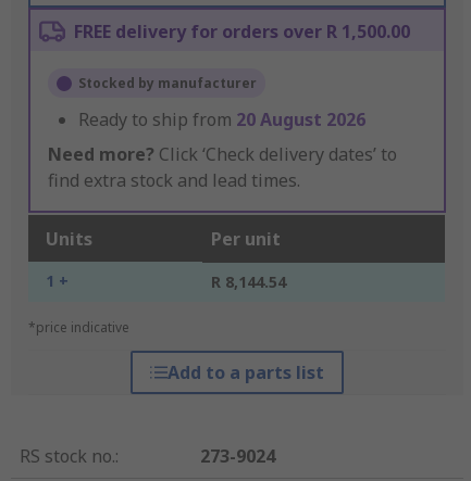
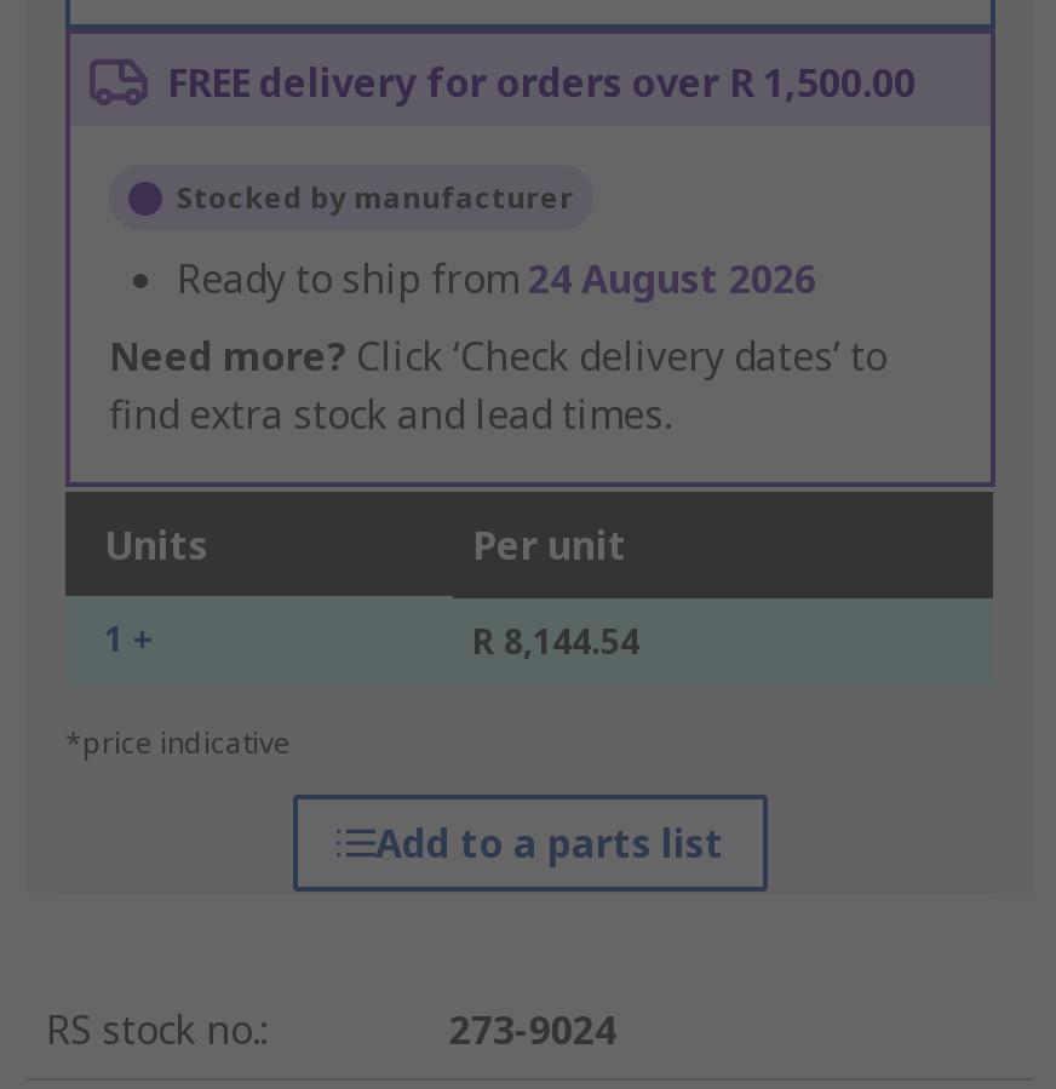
- Ready to ship from 20 August 2026
+ Ready to ship from 24 August 2026
